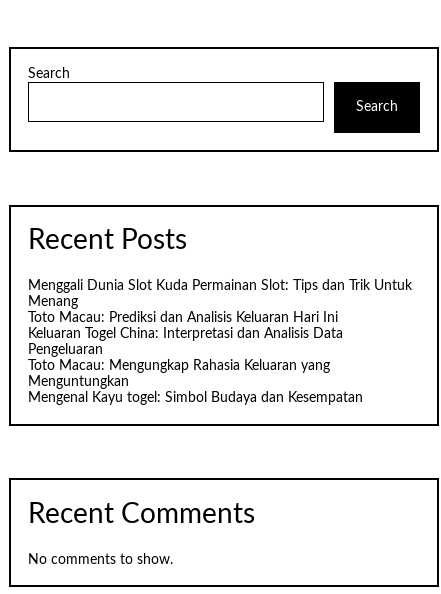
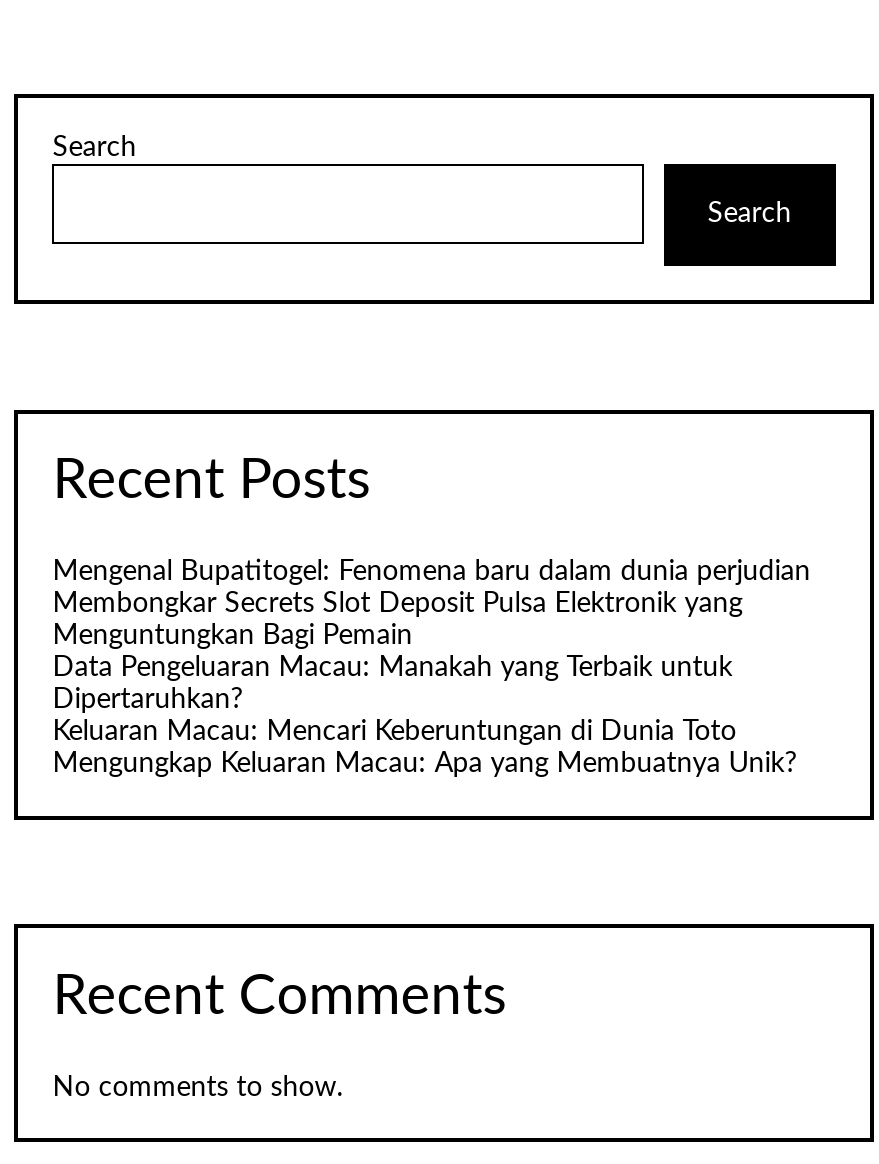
- Menggali Dunia Slot Kuda Permainan Slot: Tips dan Trik Untuk
- Menang
- Toto Macau: Prediksi dan Analisis Keluaran Hari Ini
- Keluaran Togel China: Interpretasi dan Analisis Data
- Pengeluaran
- Toto Macau: Mengungkap Rahasia Keluaran yang
- Menguntungkan
- Mengenal Kayu togel: Simbol Budaya dan Kesempatan
+ Mengenal Bupatitogel: Fenomena baru dalam dunia perjudian
+ Membongkar Secrets Slot Deposit Pulsa Elektronik yang
+ Menguntungkan Bagi Pemain
+ Data Pengeluaran Macau: Manakah yang Terbaik untuk
+ Dipertaruhkan?
+ Keluaran Macau: Mencari Keberuntungan di Dunia Toto
+ Mengungkap Keluaran Macau: Apa yang Membuatnya Unik?
